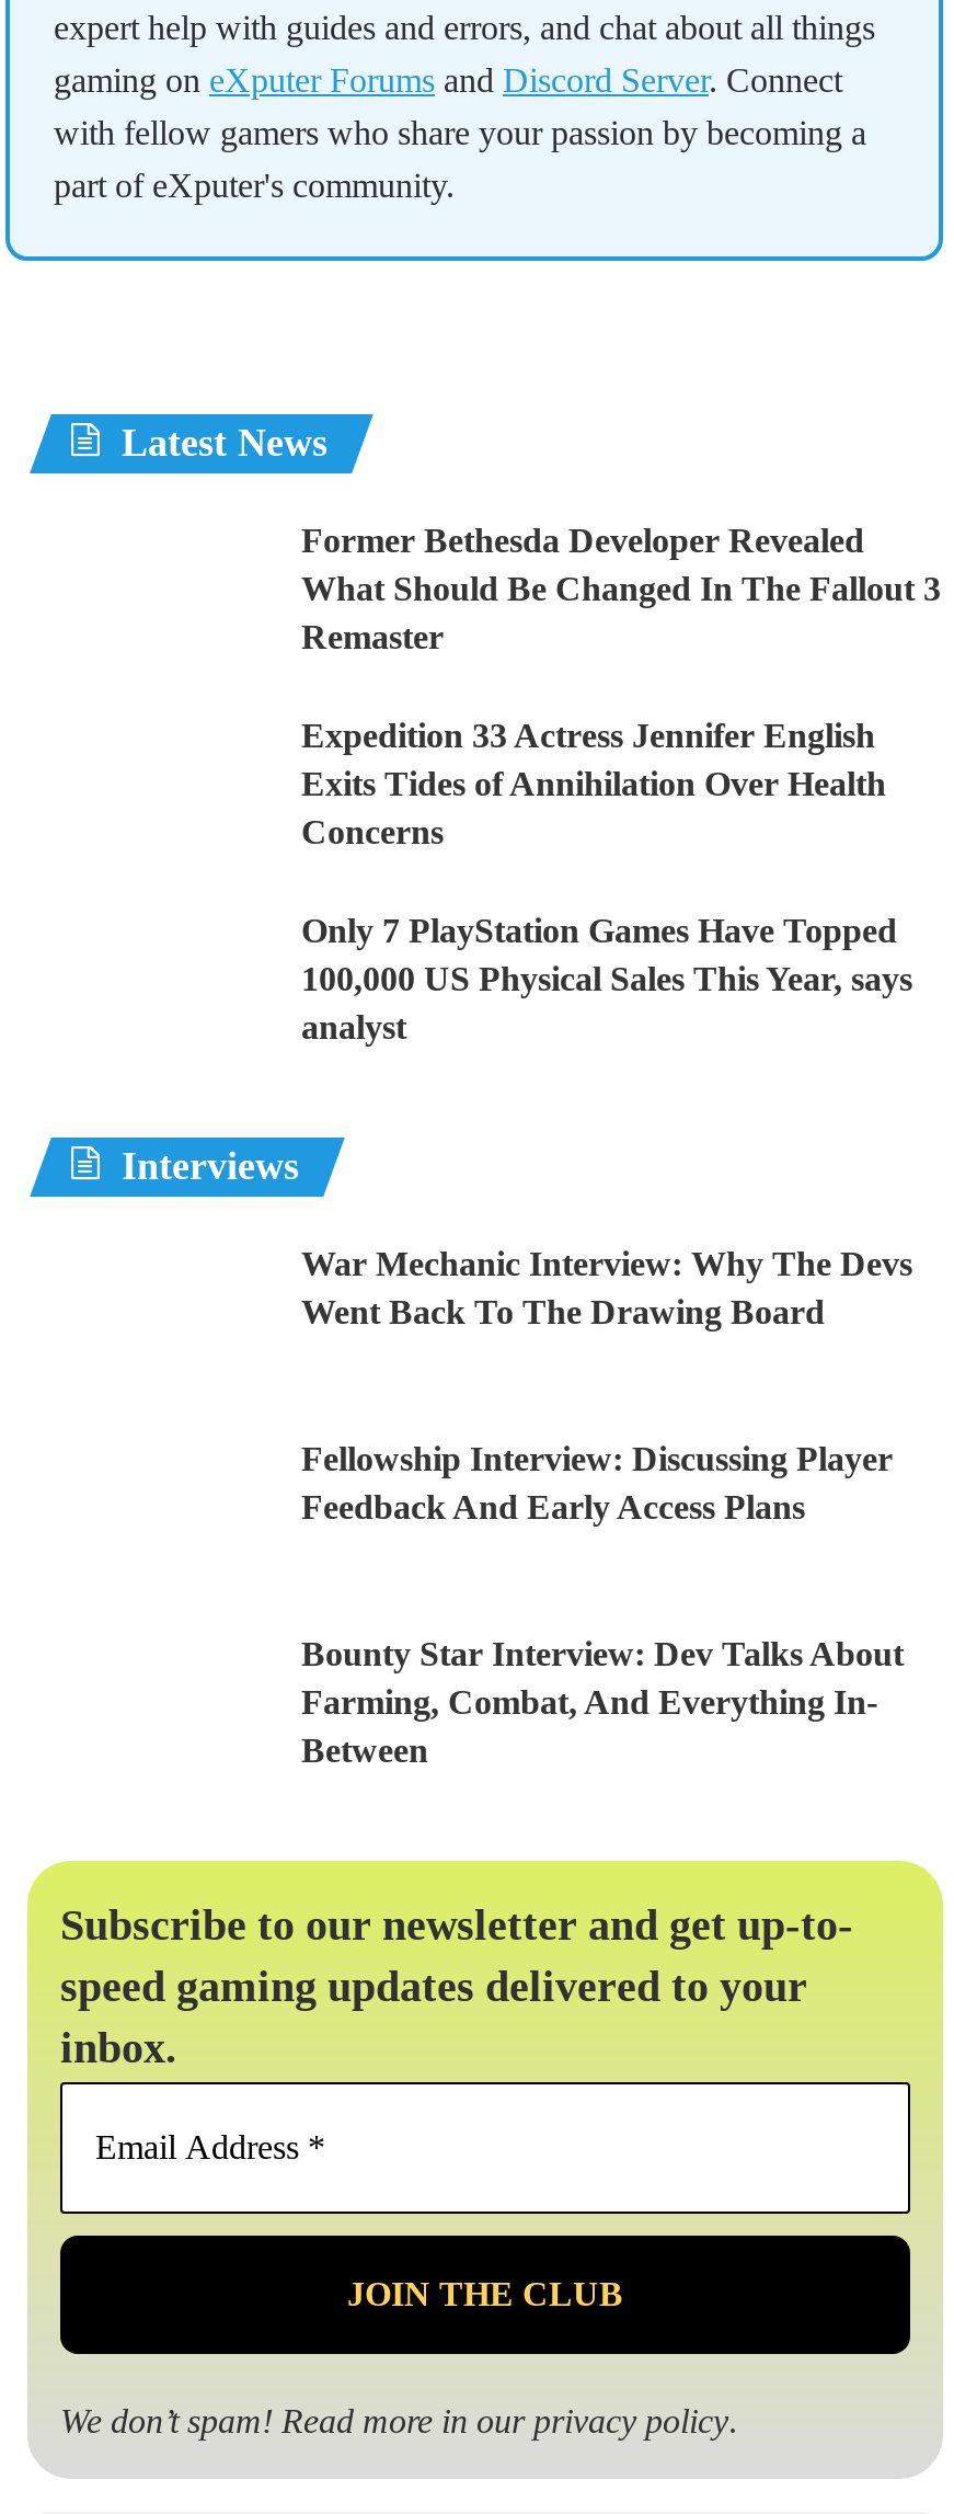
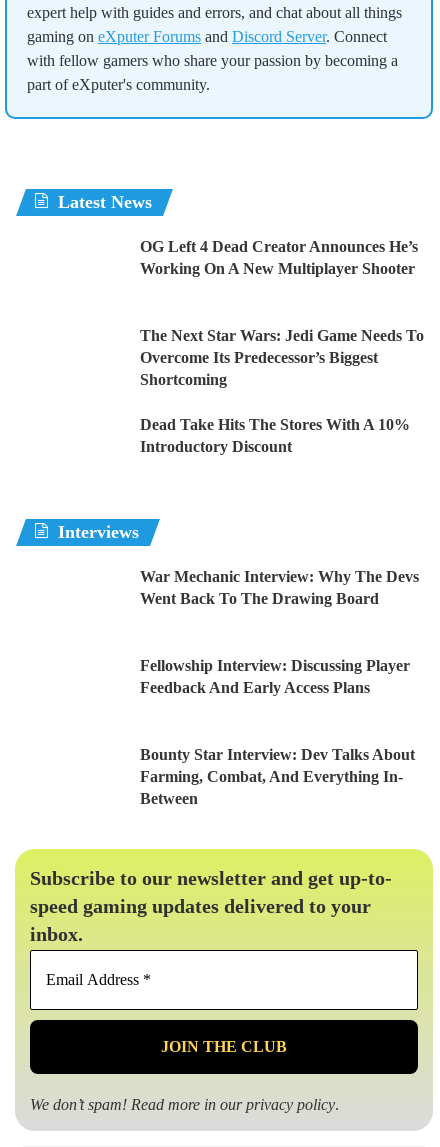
- Former Bethesda Developer Revealed
- What Should Be Changed In The Fallout 3
- Remaster
+ OG Left 4 Dead Creator Announces He’s
+ Working On A New Multiplayer Shooter

- Expedition 33 Actress Jennifer English
- Exits Tides of Annihilation Over Health
- Concerns
+ The Next Star Wars: Jedi Game Needs To
+ Overcome Its Predecessor’s Biggest
+ Shortcoming

- Only 7 PlayStation Games Have Topped
- 100,000 US Physical Sales This Year, says
- analyst
+ Dead Take Hits The Stores With A 10%
+ Introductory Discount
